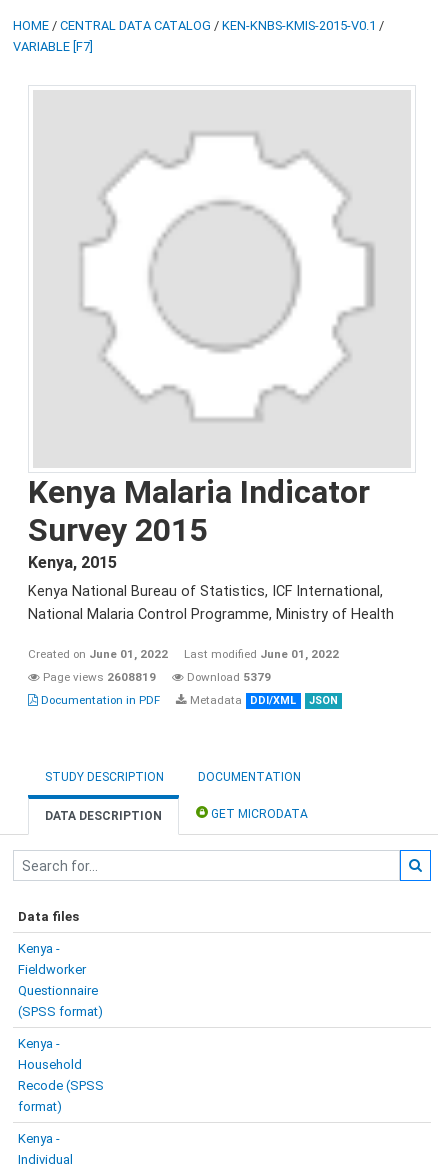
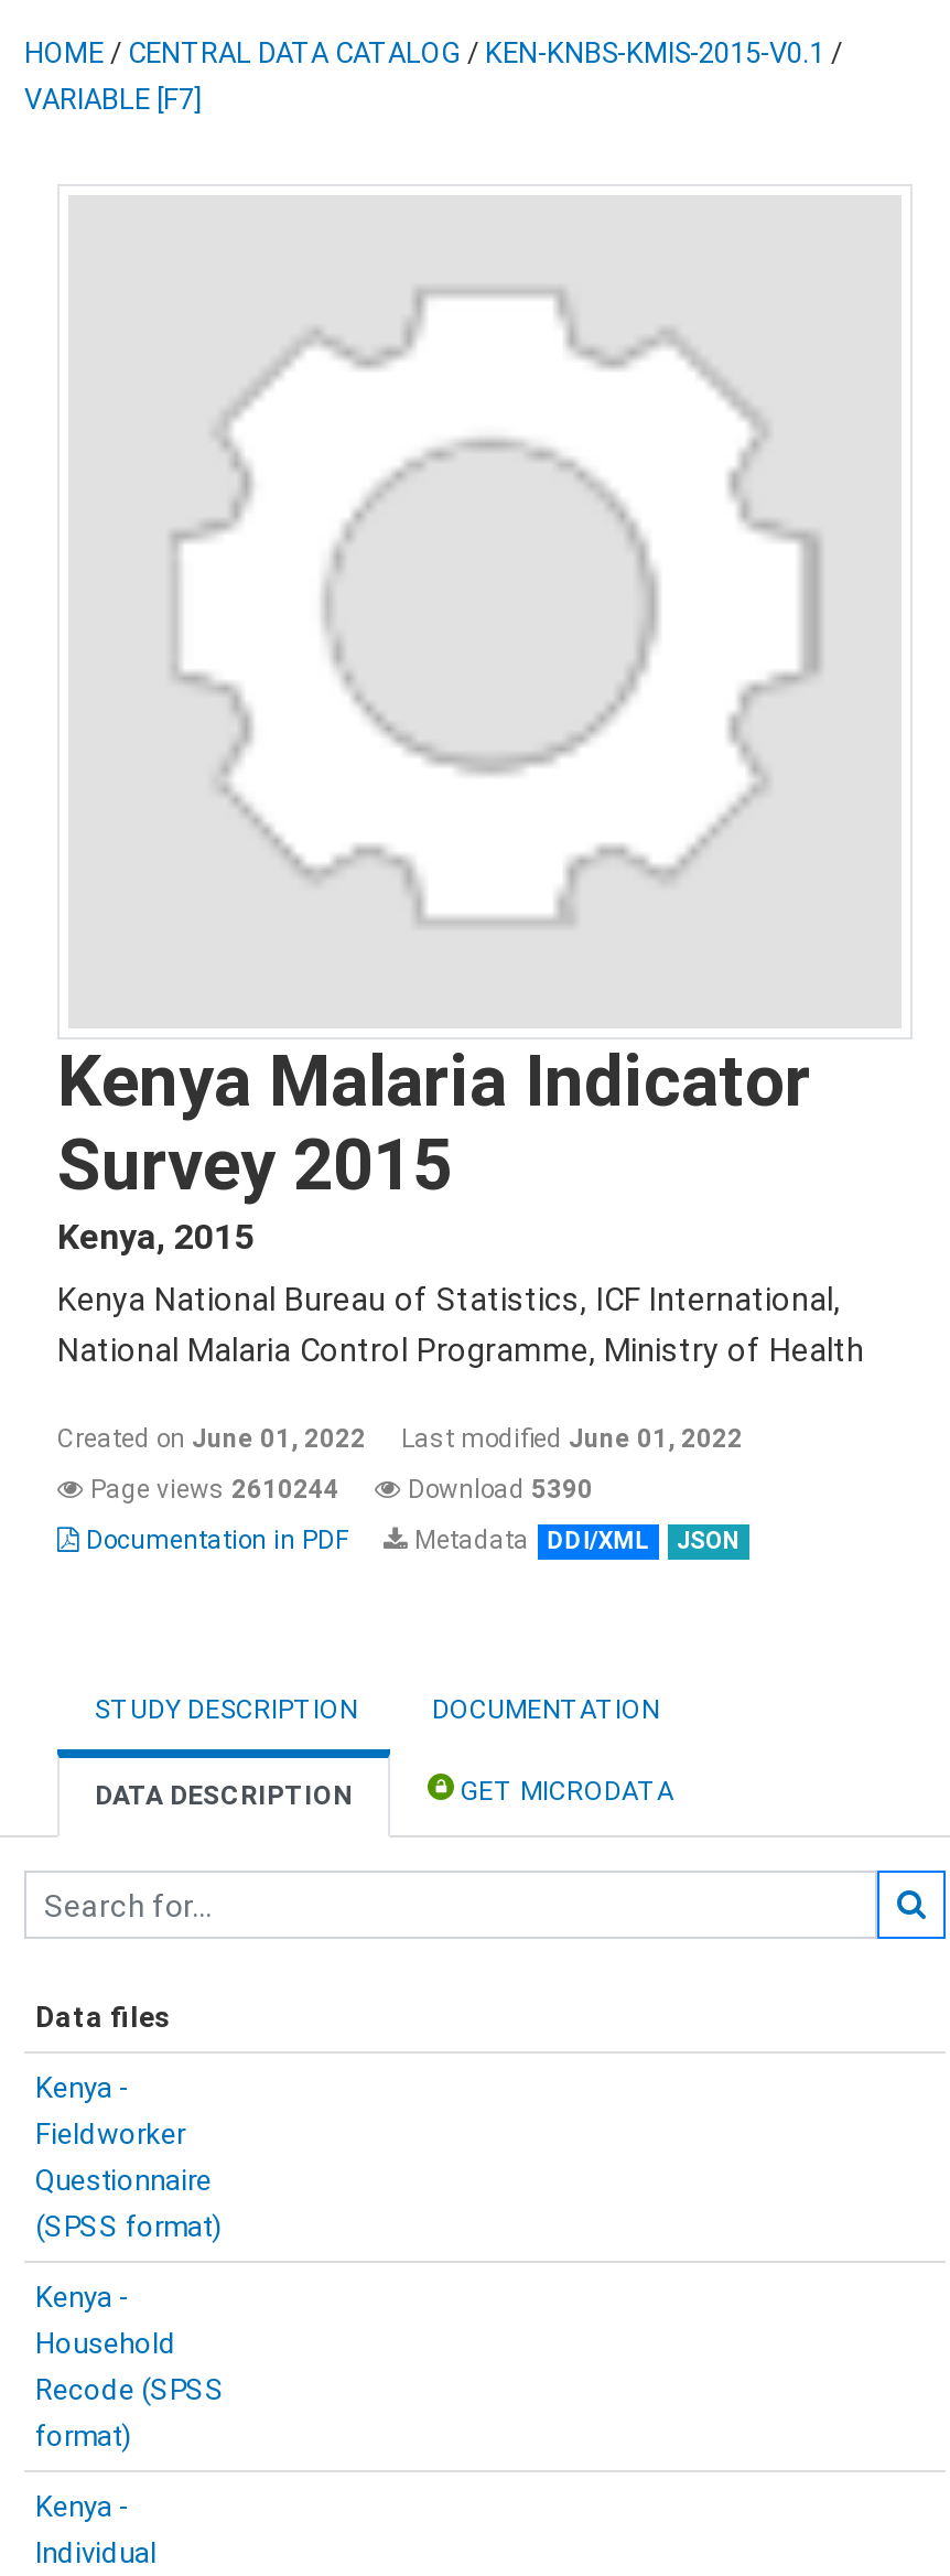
- Page views 2608819
+ Page views 2610244

- Download 5379
+ Download 5390
